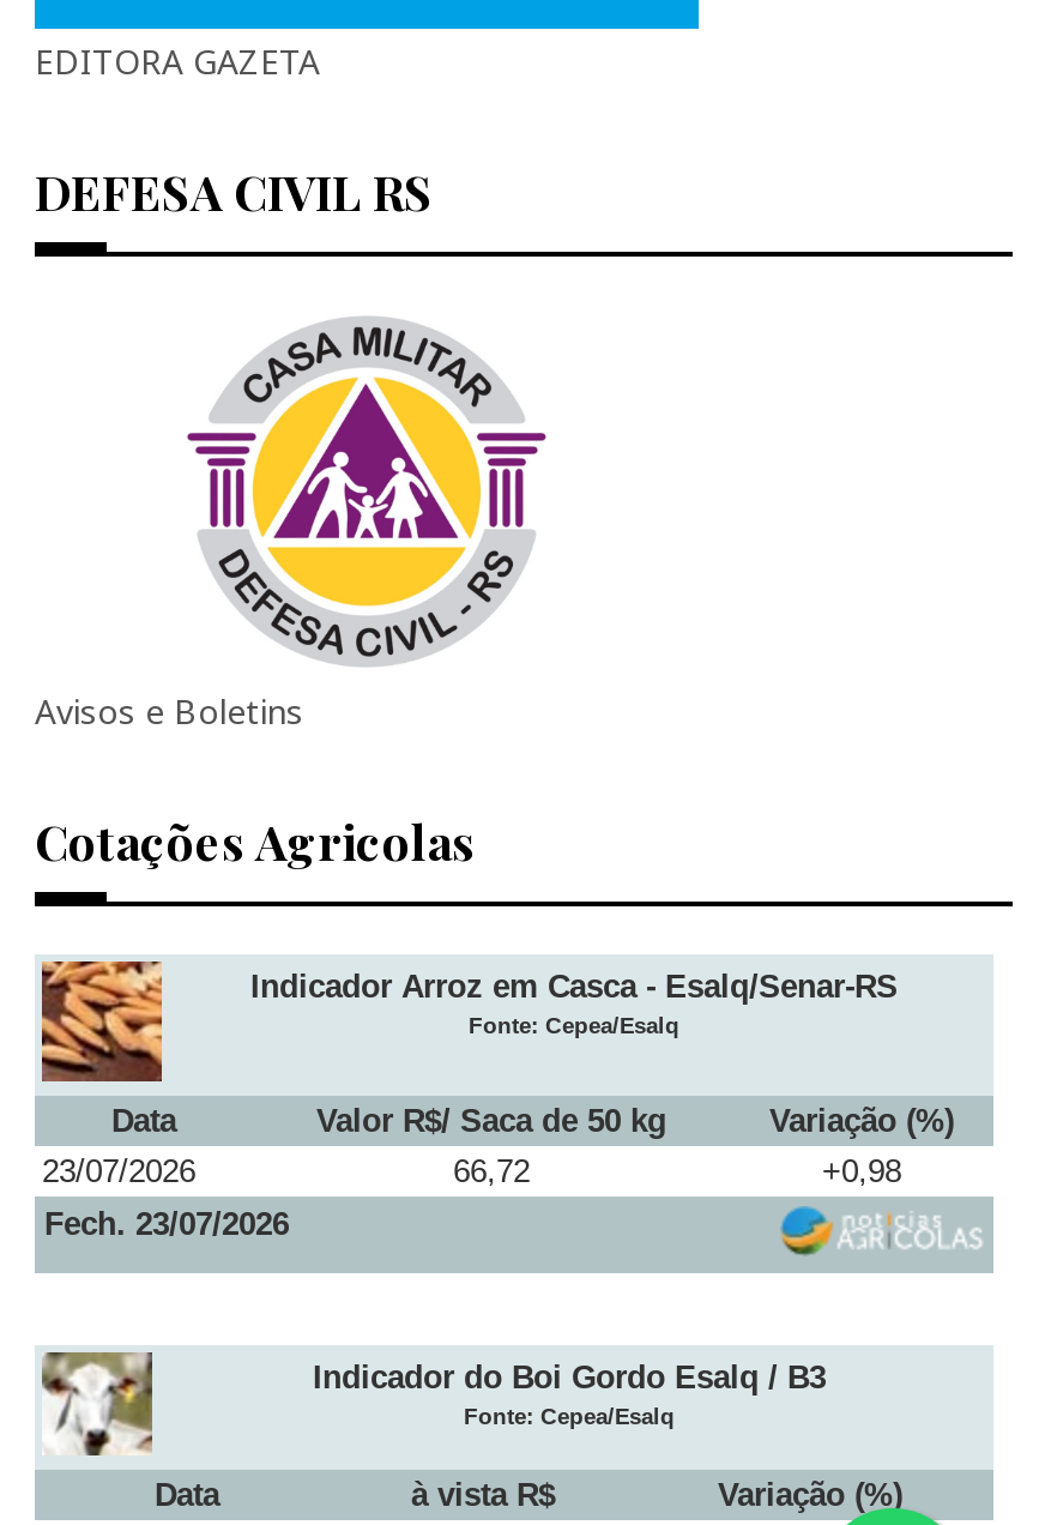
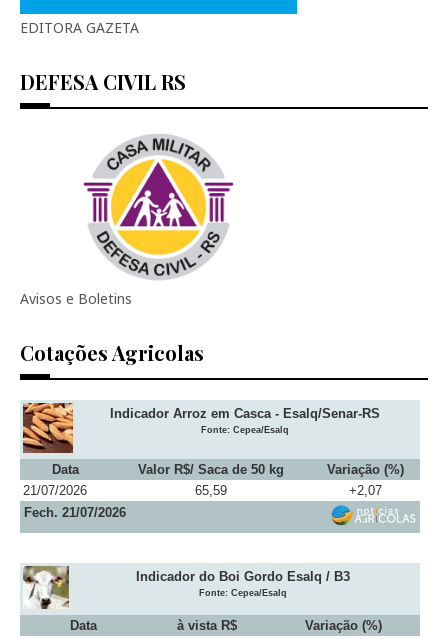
- 23/07/2026
+ 21/07/2026

- 66,72
+ 65,59

- +0,98
+ +2,07

- Fech. 23/07/2026
+ Fech. 21/07/2026
